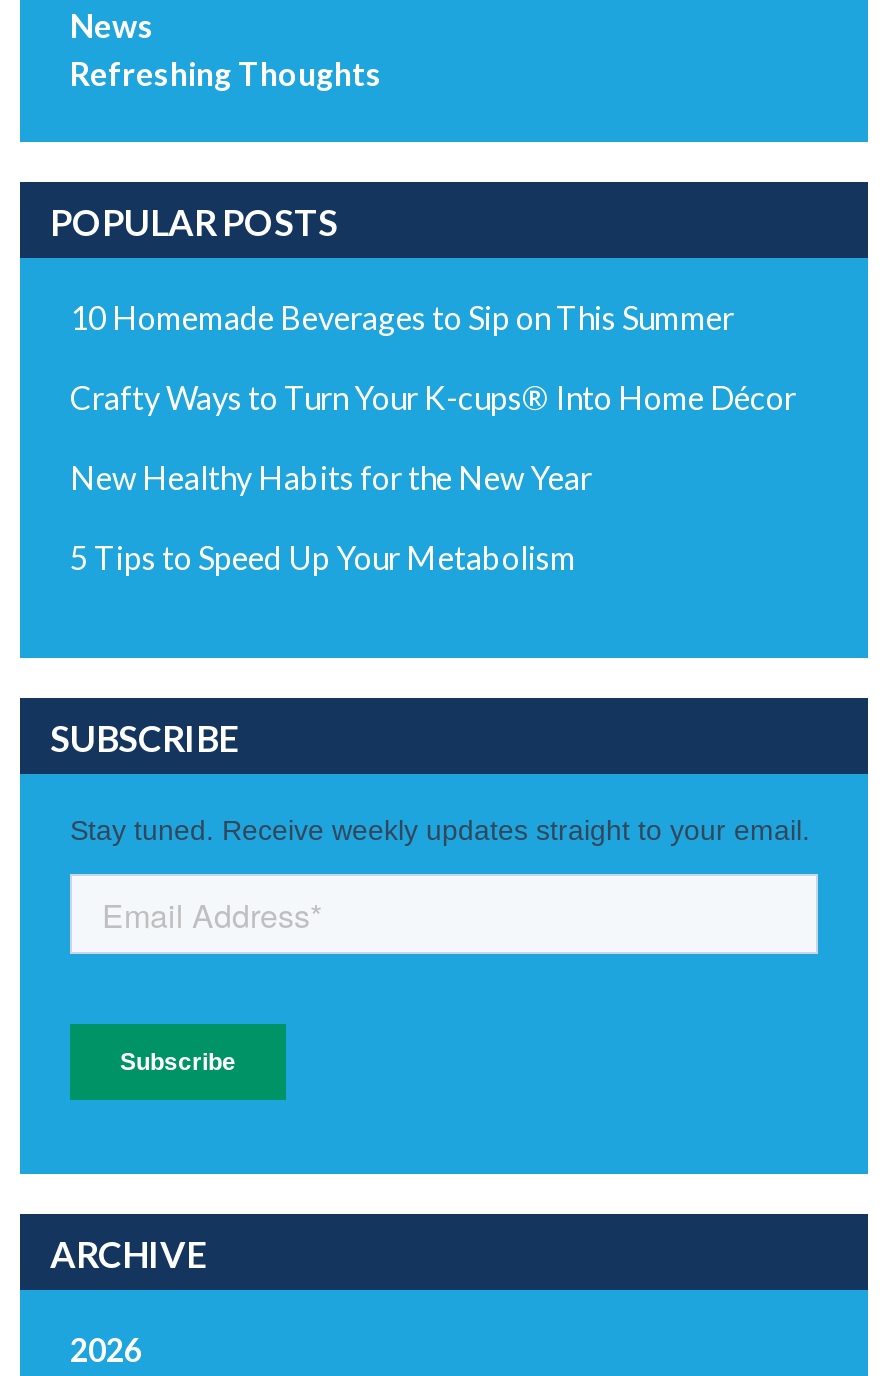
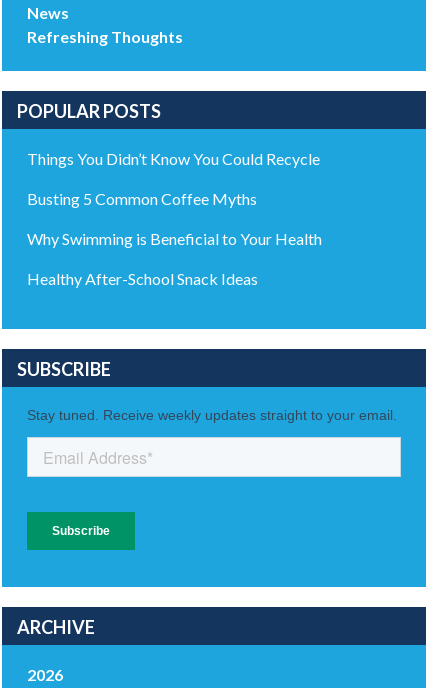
- 10 Homemade Beverages to Sip on This Summer
+ Things You Didn’t Know You Could Recycle

- Crafty Ways to Turn Your K-cups® Into Home Décor
+ Busting 5 Common Coffee Myths

- New Healthy Habits for the New Year
+ Why Swimming is Beneficial to Your Health

- 5 Tips to Speed Up Your Metabolism
+ Healthy After-School Snack Ideas
